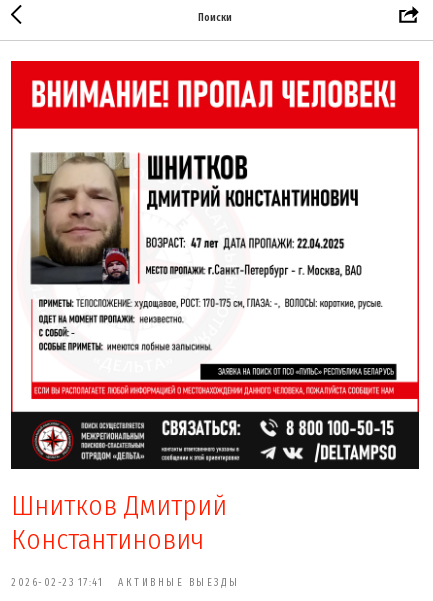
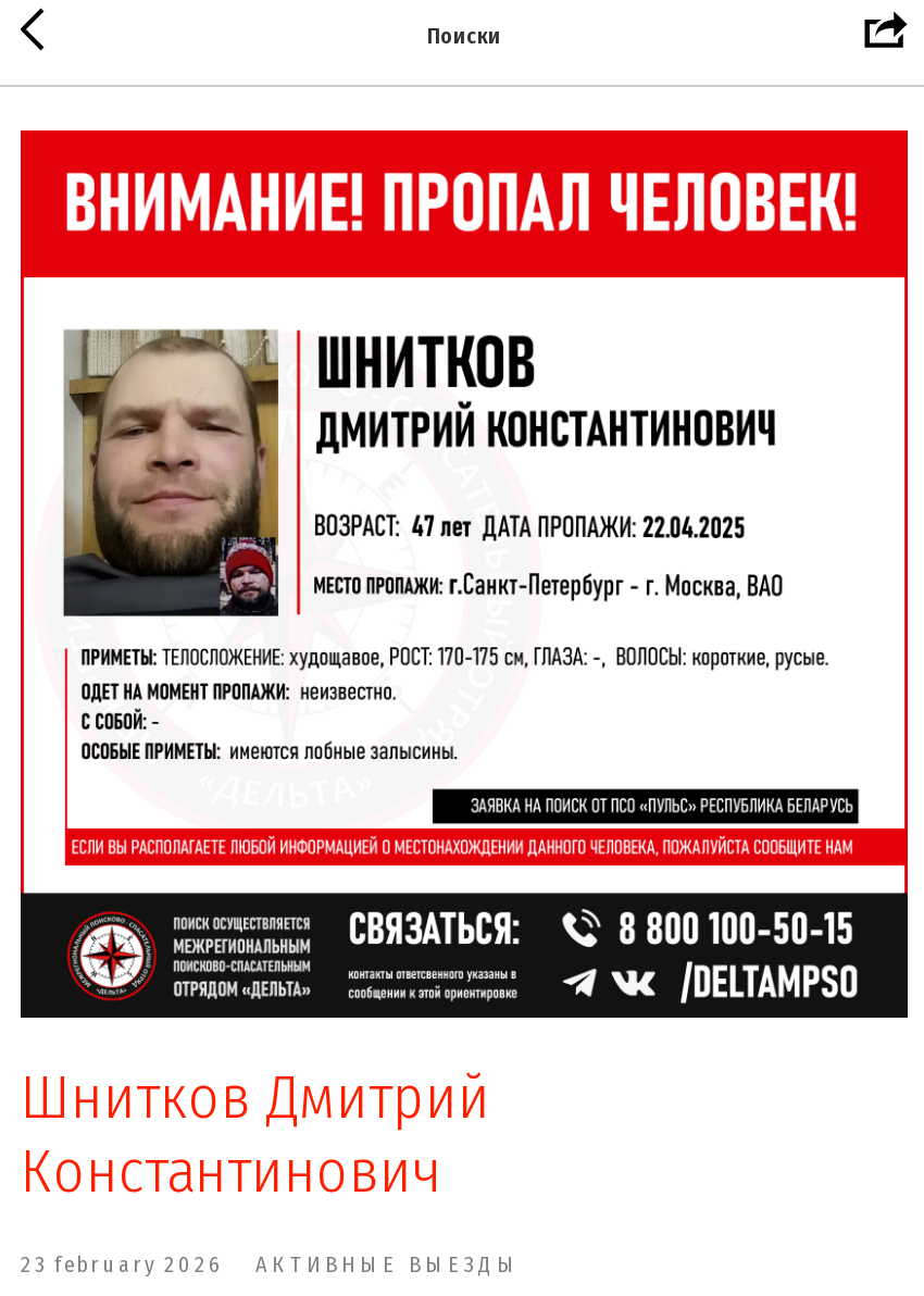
- 2026-02-23 17:41 АКТИВНЫЕ ВЫЕЗДЫ
+ 23 february 2026 АКТИВНЫЕ ВЫЕЗДЫ
